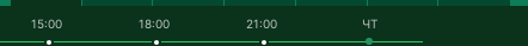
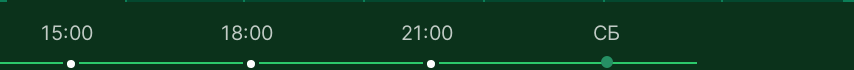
- ЧТ
+ СБ
